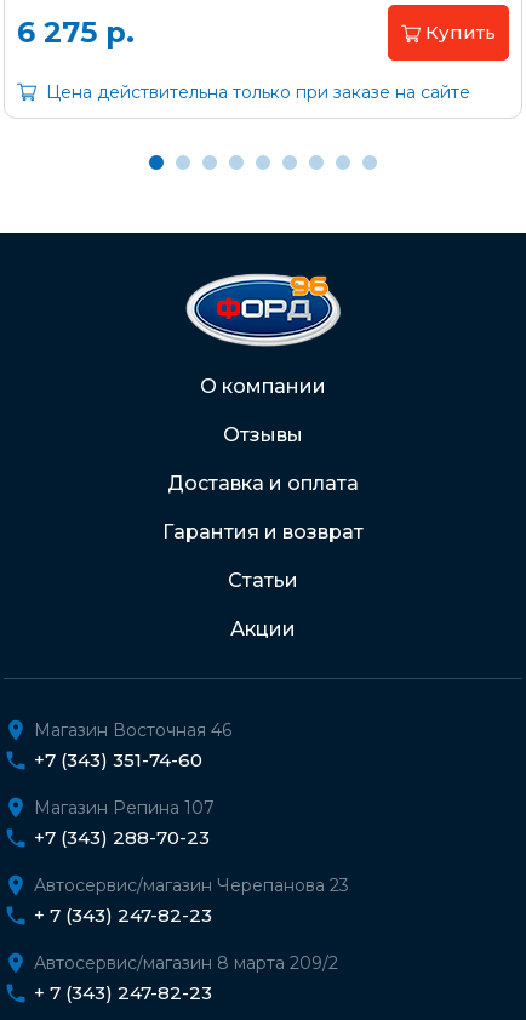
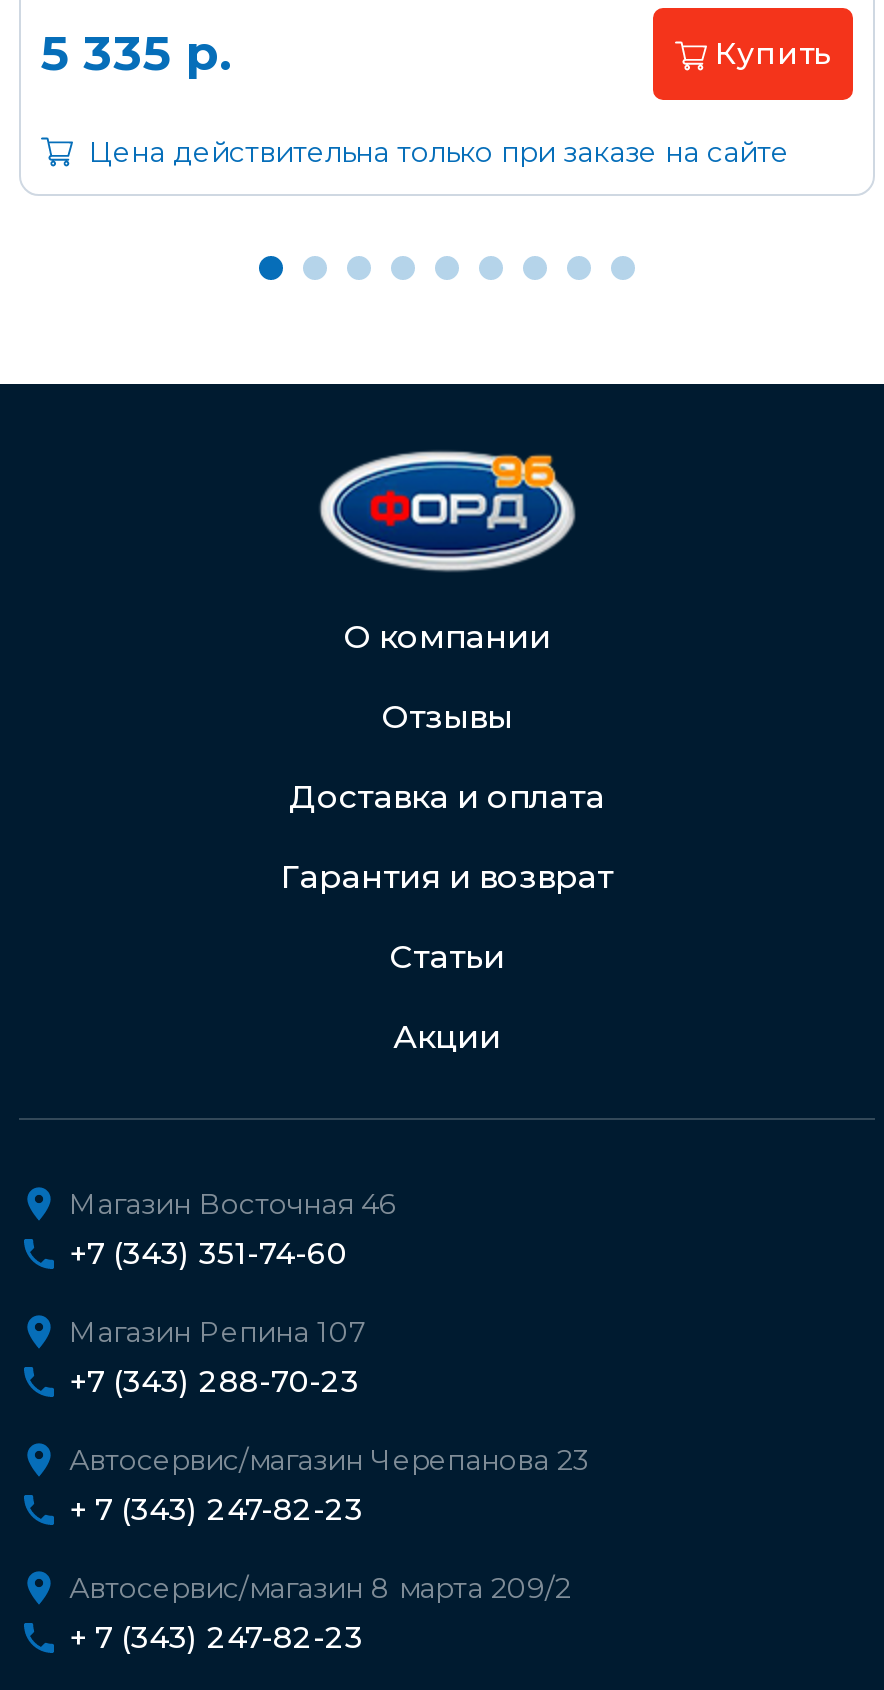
- 6 275 р.
+ 5 335 р.
